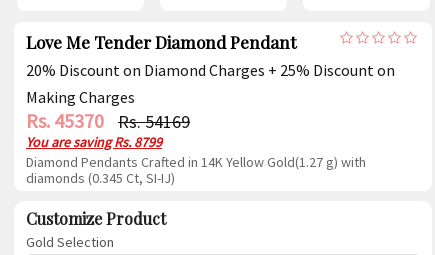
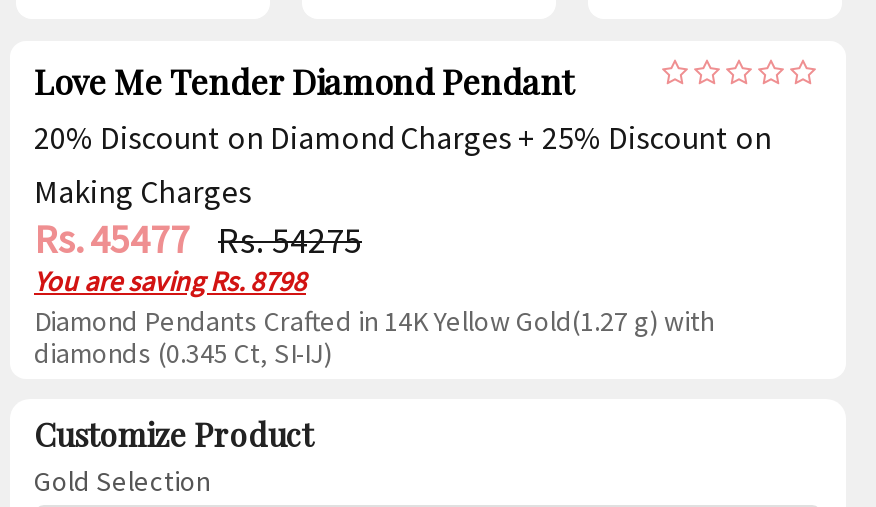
- Rs. 45370
+ Rs. 45477

- Rs. 54169
+ Rs. 54275

- You are savingRs. 8799
+ You are savingRs. 8798
